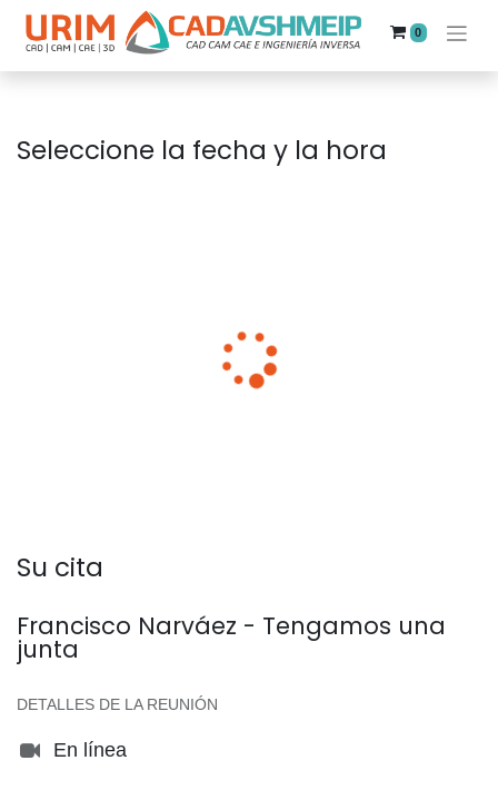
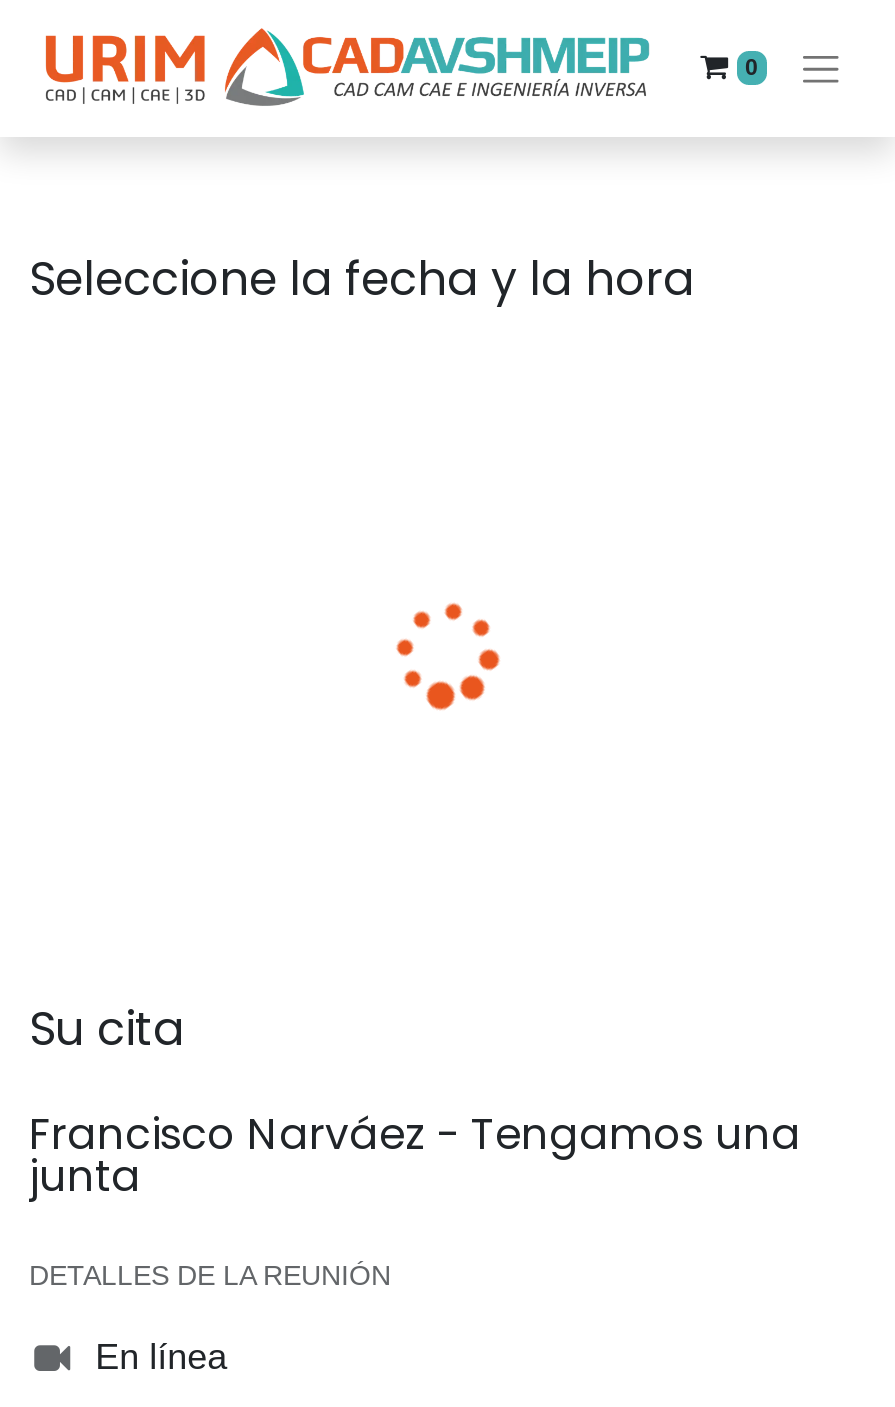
- [image]
+ [image]
